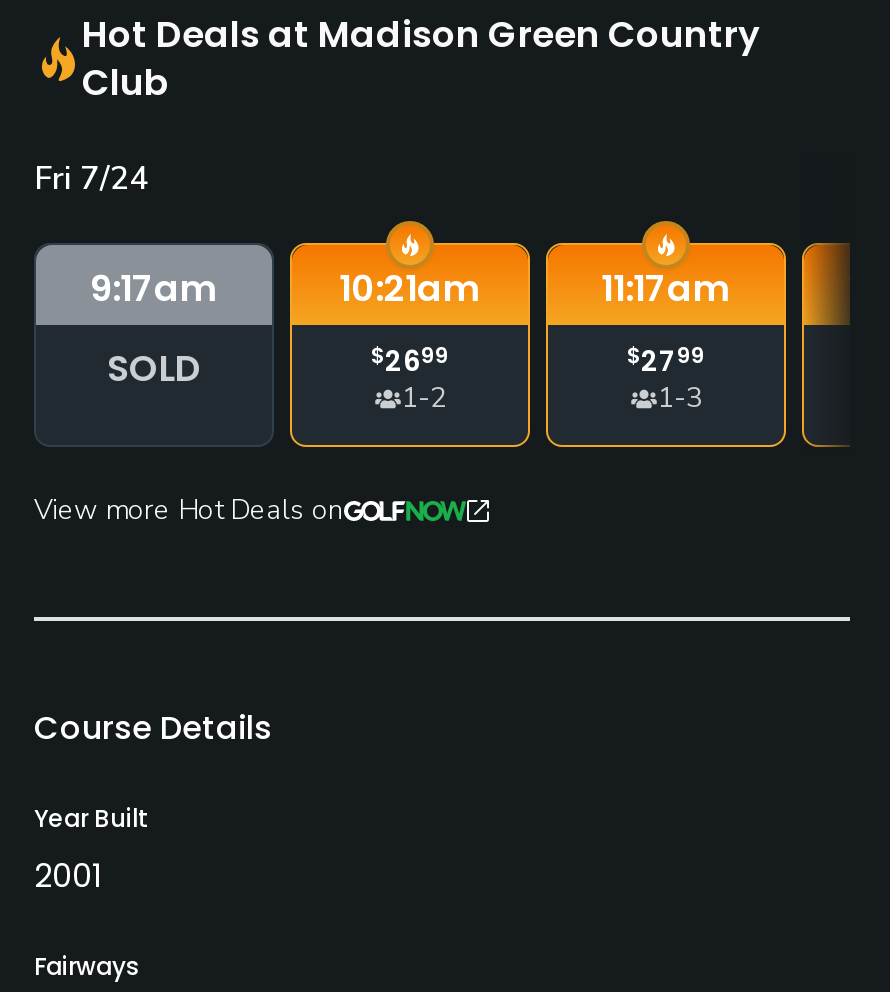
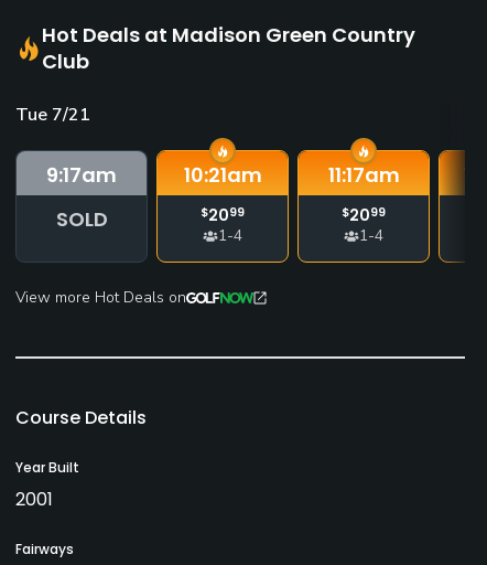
- Fri 7/24
+ Tue 7/21

- $2699
+ $2099

- $2799
+ $2099

- 1-2
+ 1-4

- 1-3
+ 1-4
